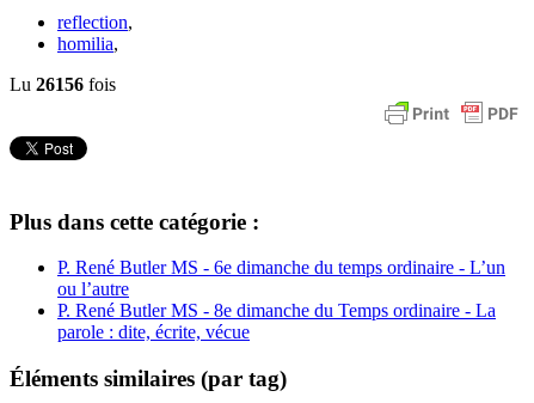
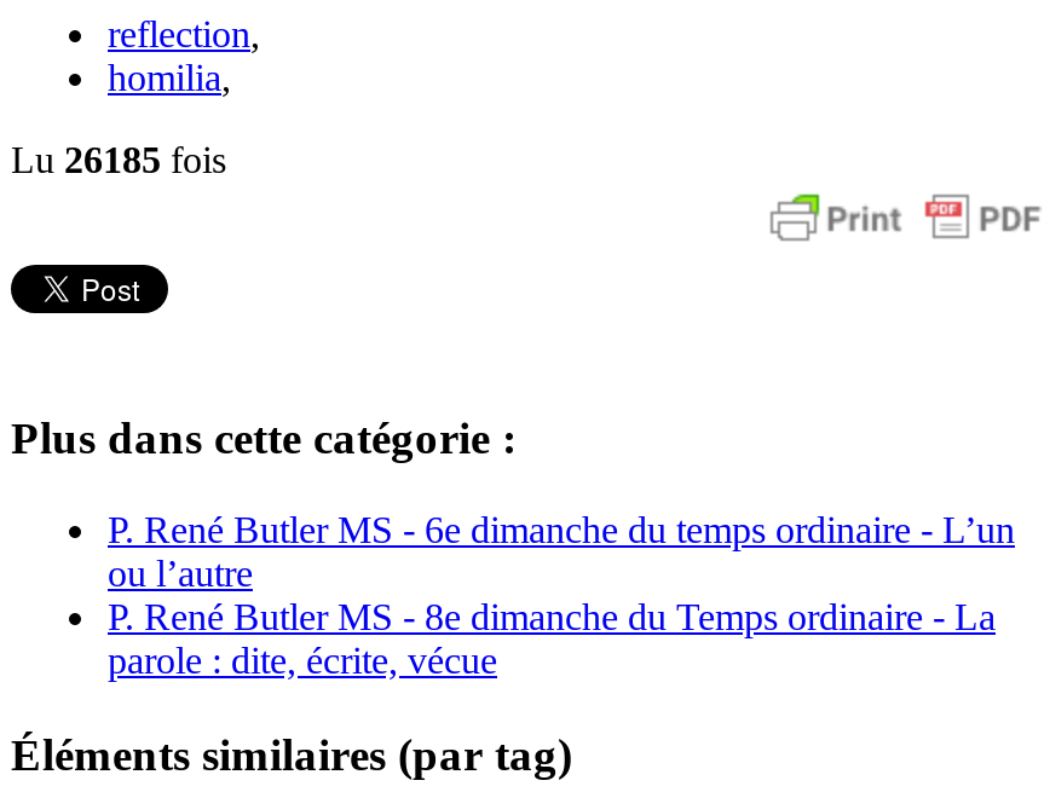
- Lu 26156 fois
+ Lu 26185 fois
